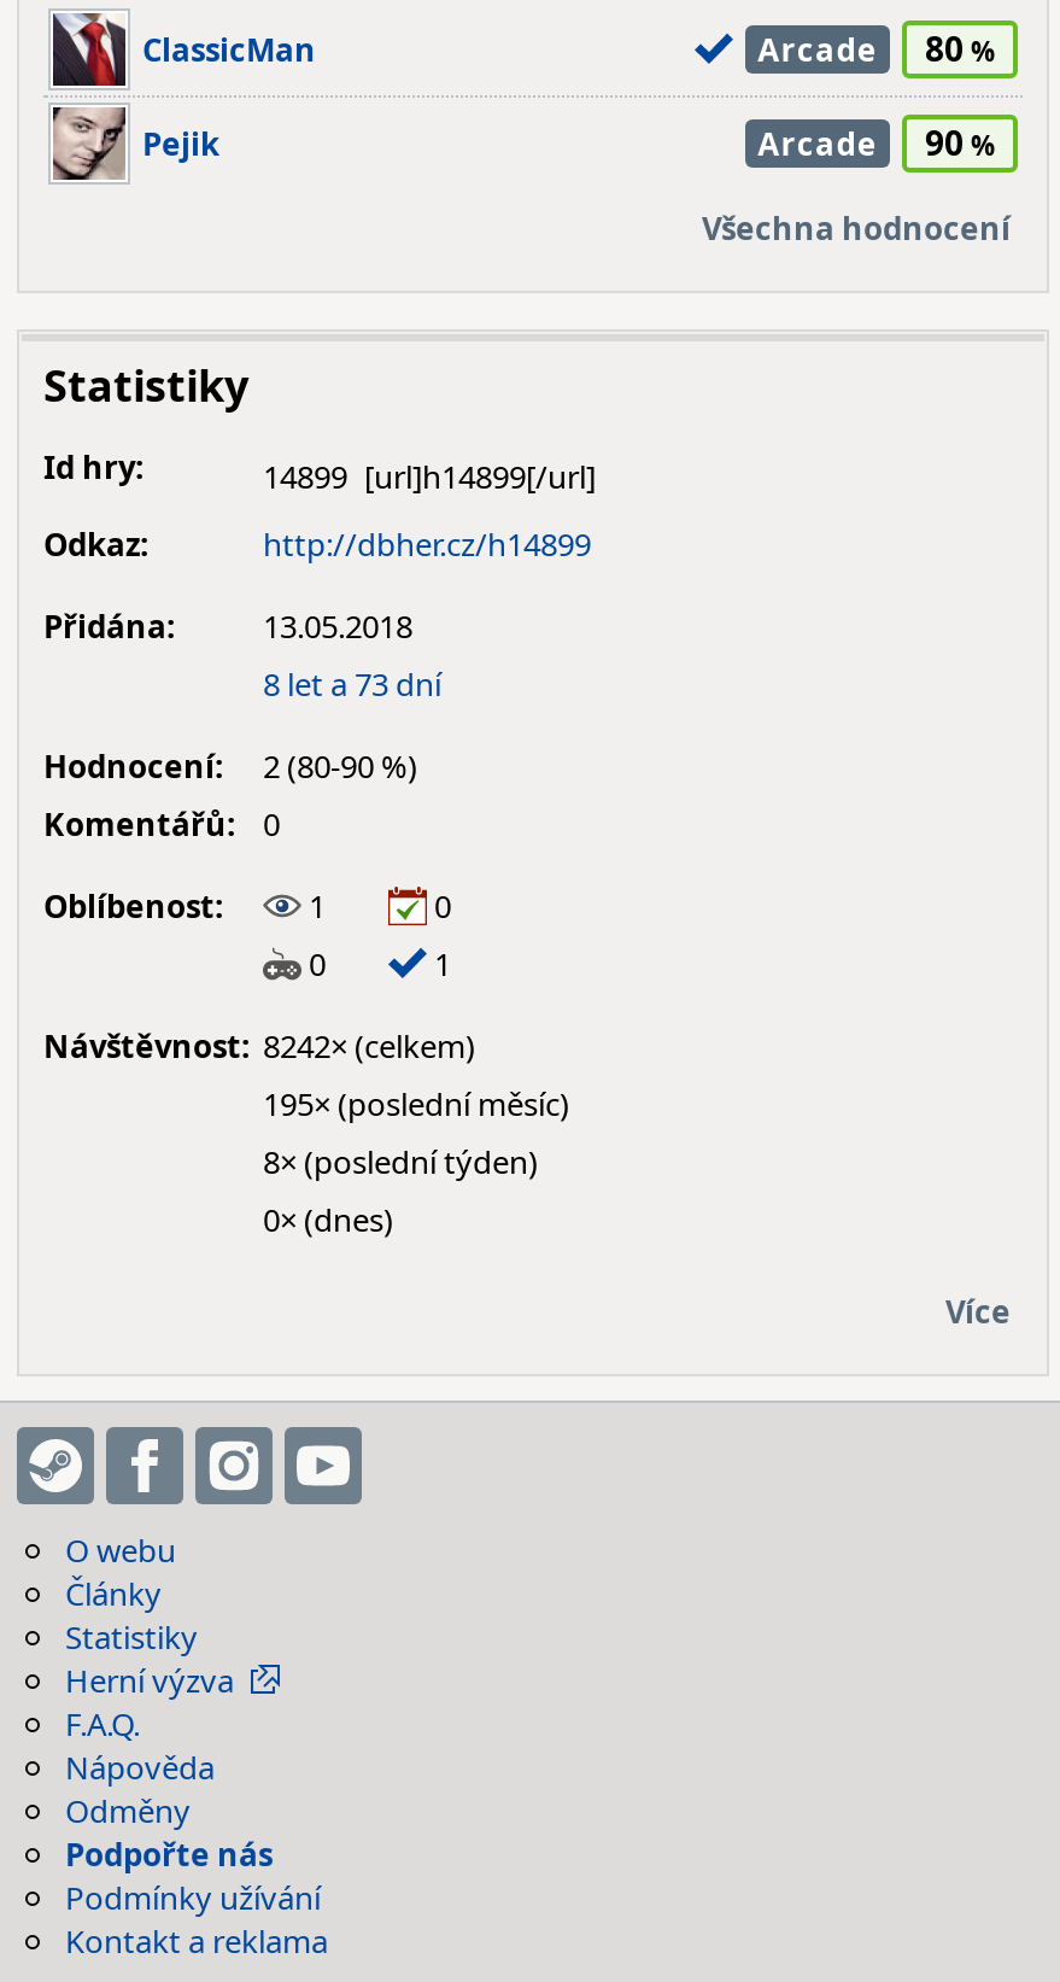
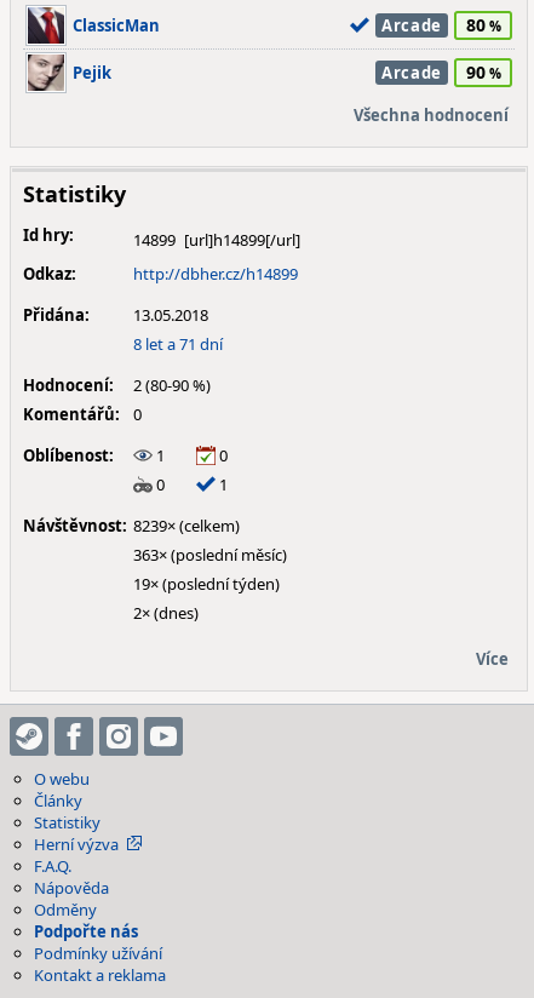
- 8 let a 73 dní
+ 8 let a 71 dní

- Návštěvnost: 8242× (celkem)
+ Návštěvnost: 8239× (celkem)

- 195× (poslední měsíc)
+ 363× (poslední měsíc)

- 8× (poslední týden)
+ 19× (poslední týden)

- 0× (dnes)
+ 2× (dnes)
